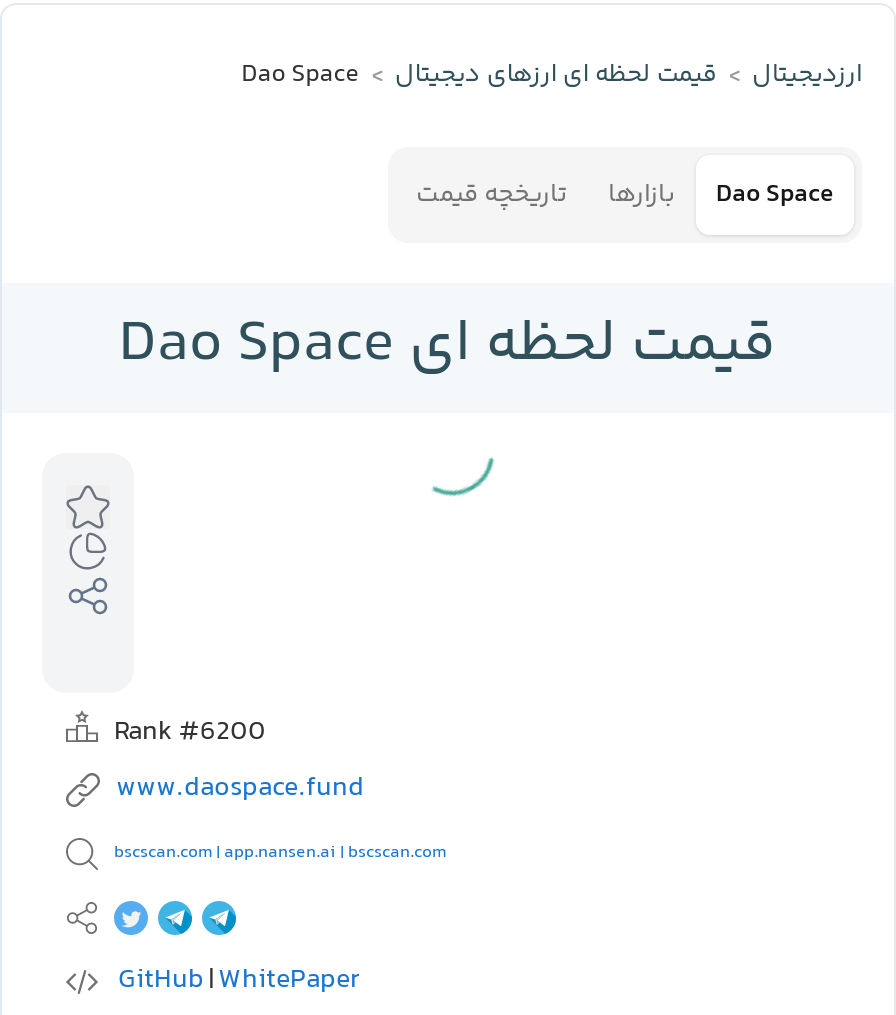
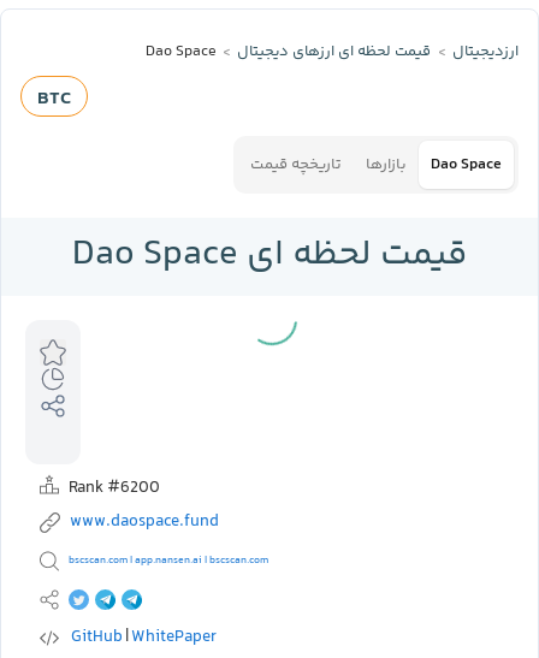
+ BTC
